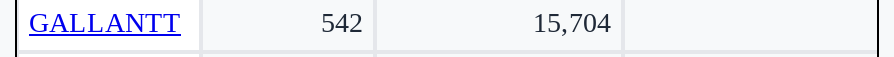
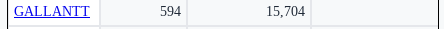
- 542
+ 594
